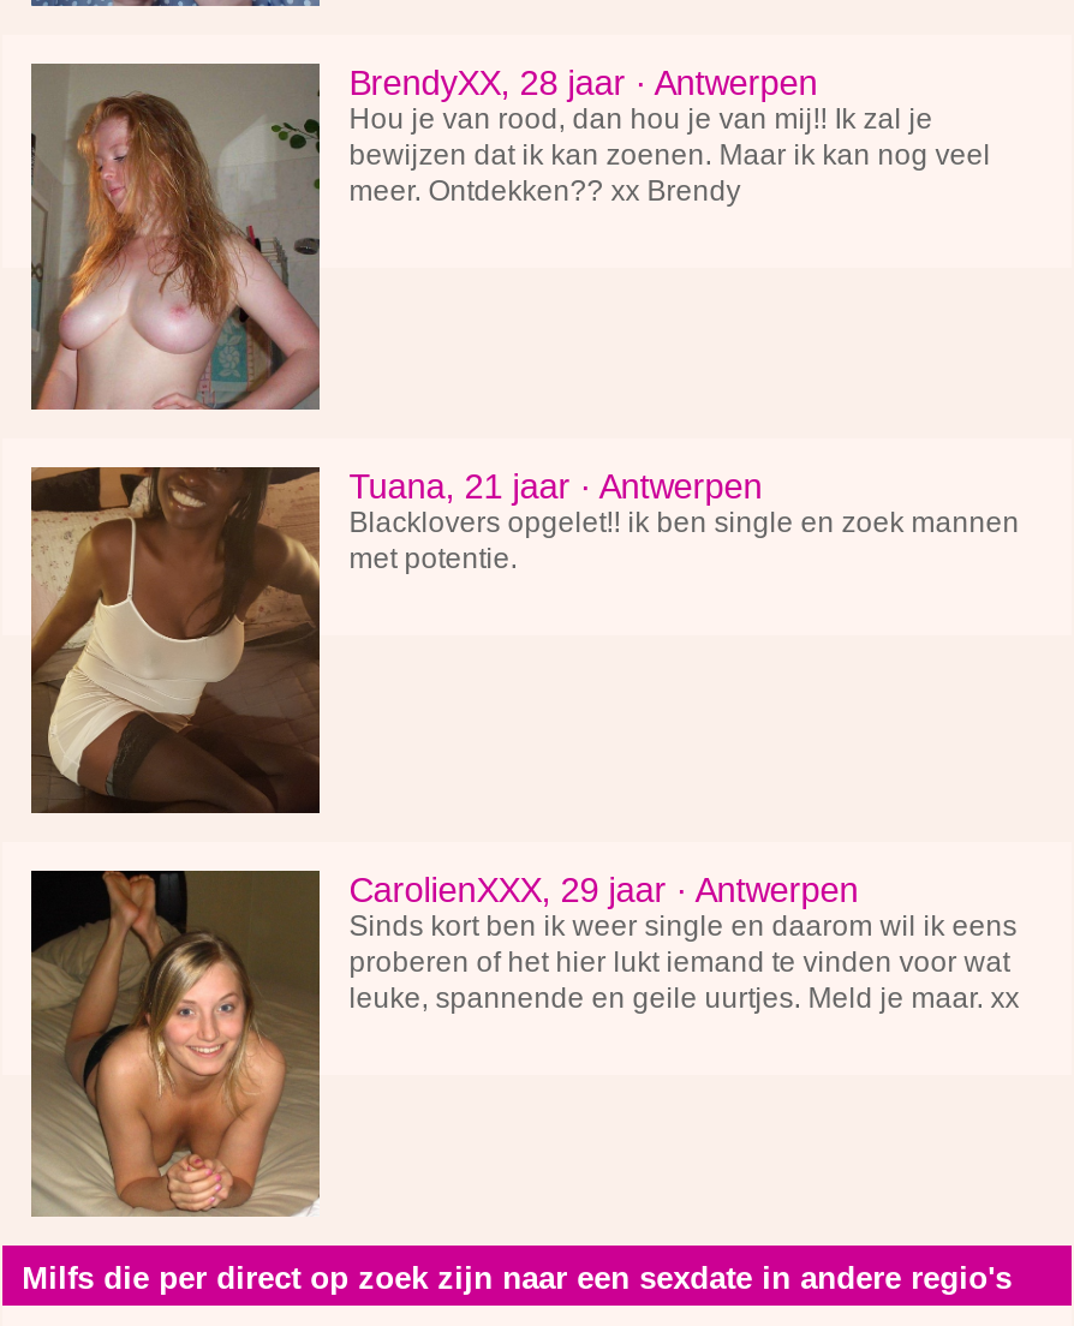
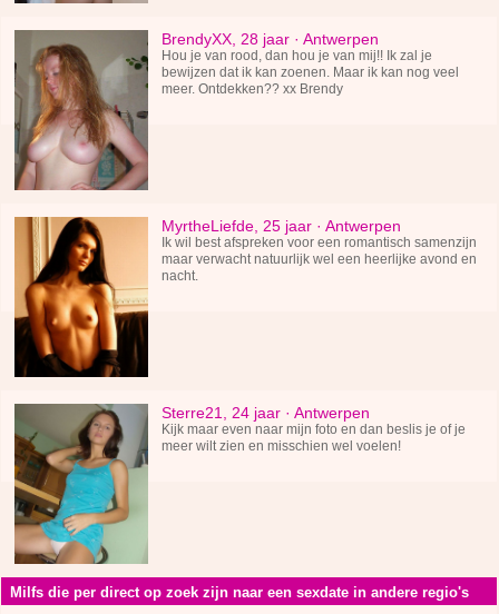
- [image]
- Tuana, 21 jaar · Antwerpen
- Blacklovers opgelet!! ik ben single en zoek mannen
- met potentie.
+ [image]
+ MyrtheLiefde, 25 jaar · Antwerpen
+ Ik wil best afspreken voor een romantisch samenzijn
+ maar verwacht natuurlijk wel een heerlijke avond en
+ nacht.

- [image]
- CarolienXXX, 29 jaar · Antwerpen
- Sinds kort ben ik weer single en daarom wil ik eens
- proberen of het hier lukt iemand te vinden voor wat
- leuke, spannende en geile uurtjes. Meld je maar. xx
+ [image]
+ Sterre21, 24 jaar · Antwerpen
+ Kijk maar even naar mijn foto en dan beslis je of je
+ meer wilt zien en misschien wel voelen!
